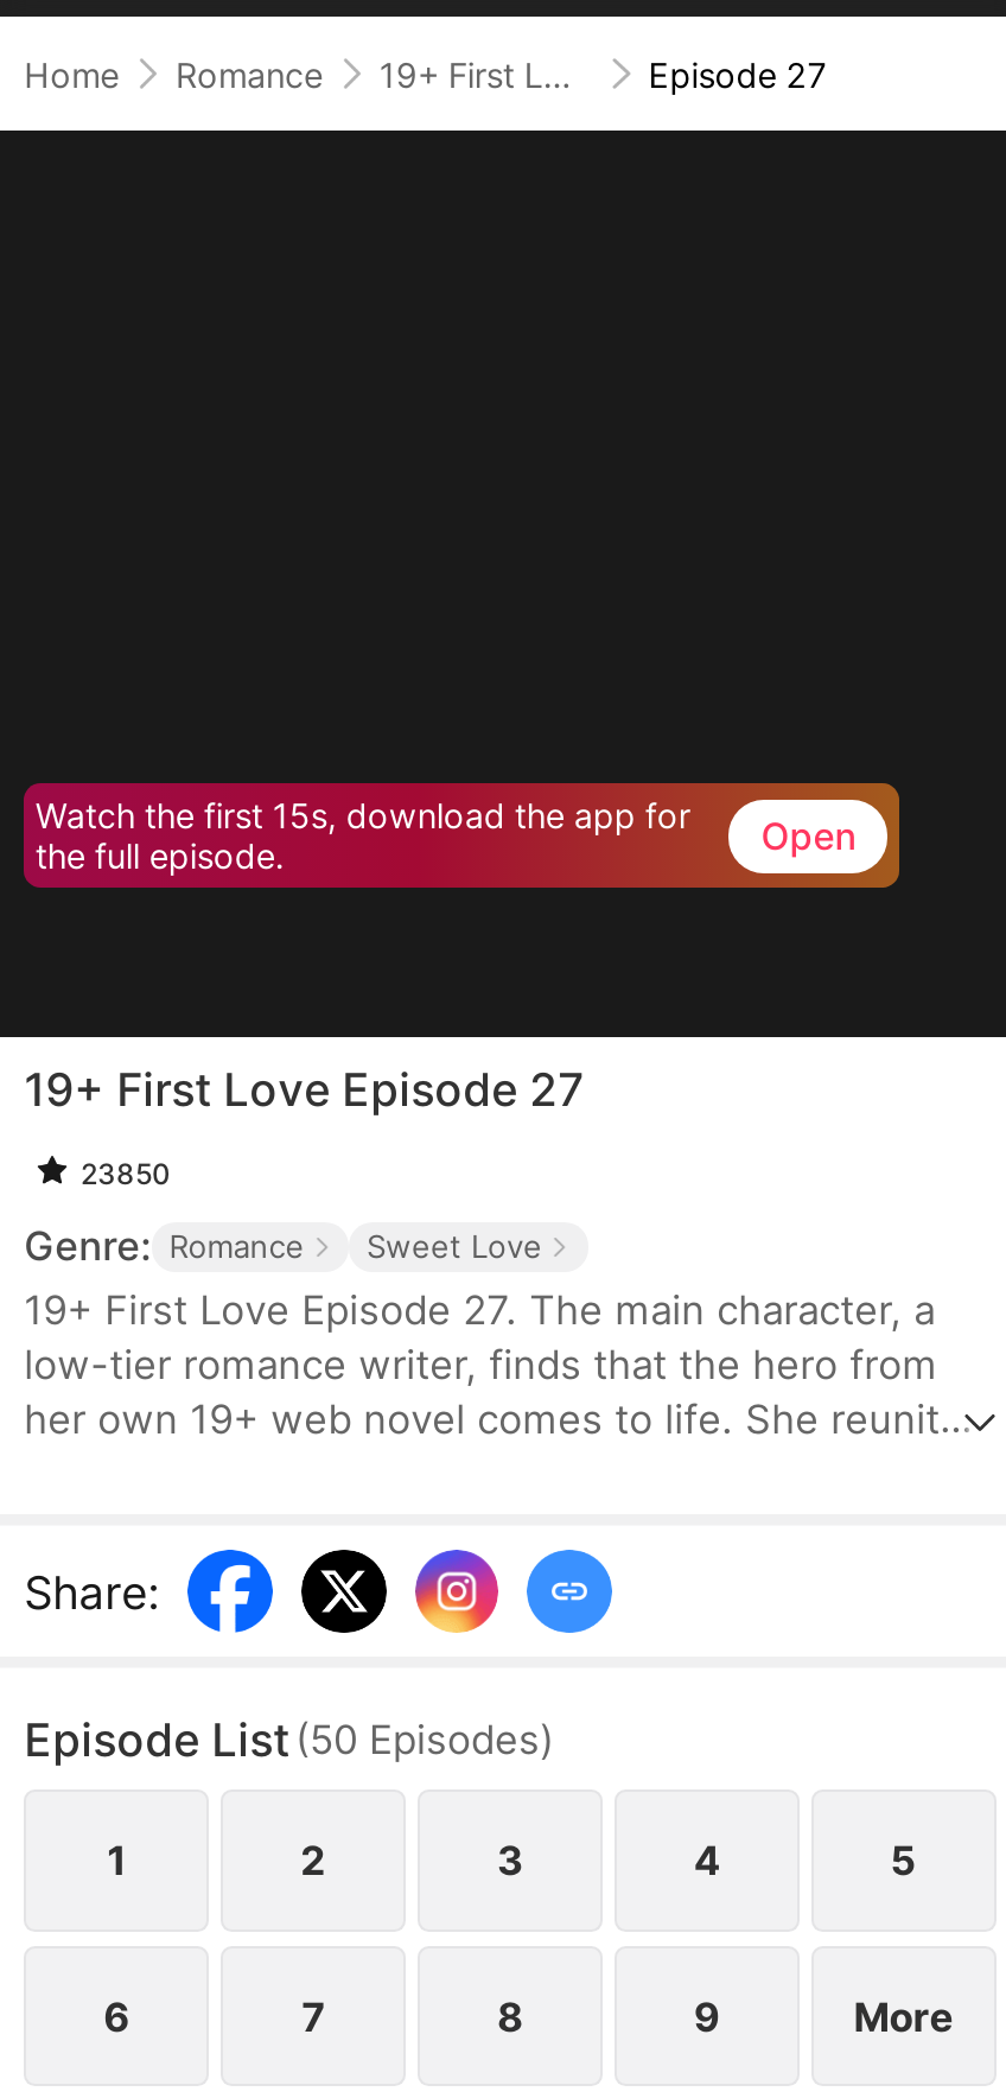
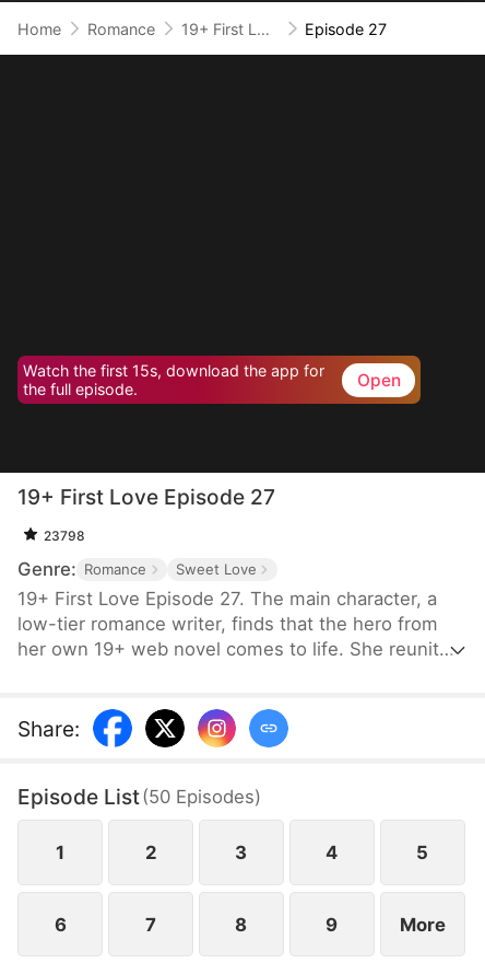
- 23850
+ 23798
